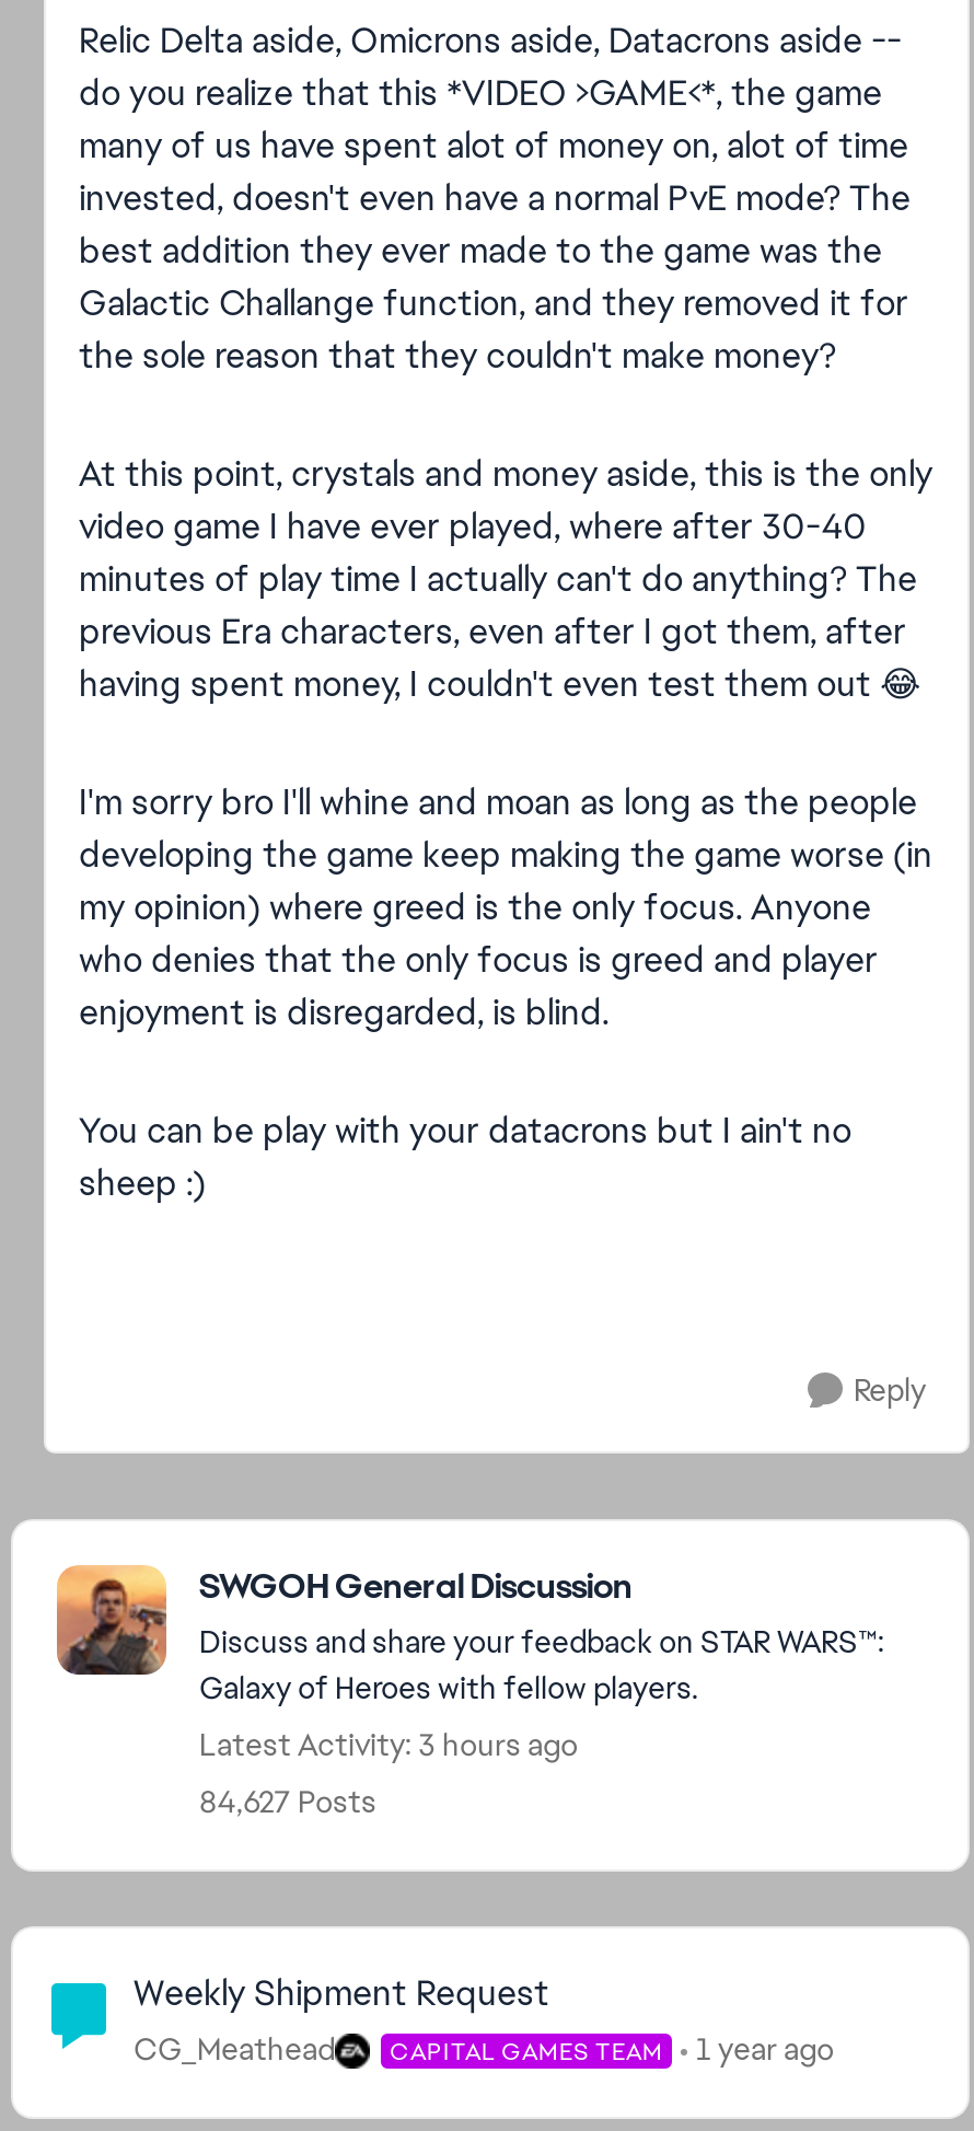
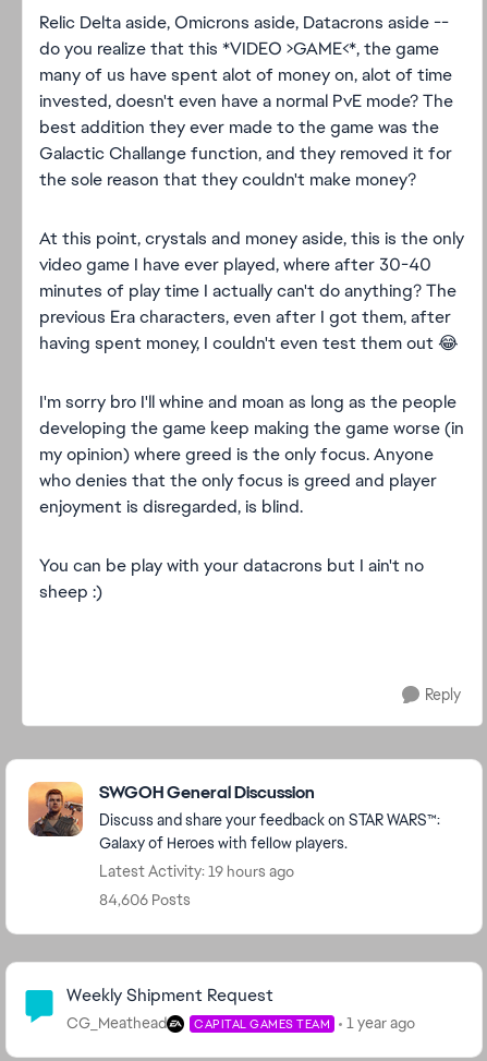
- Latest Activity: 3 hours ago
+ Latest Activity: 19 hours ago

- 84,627 Posts
+ 84,606 Posts
